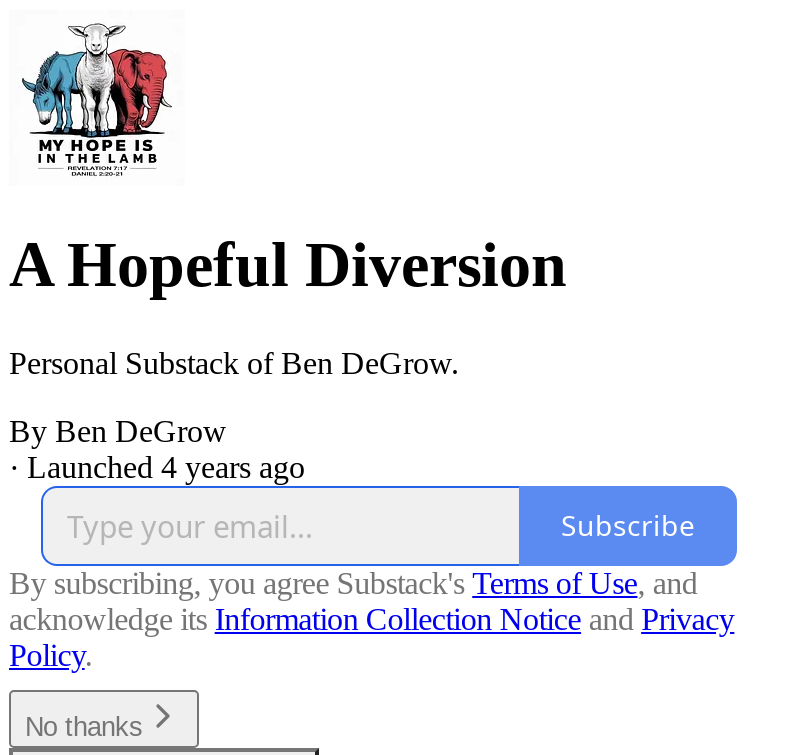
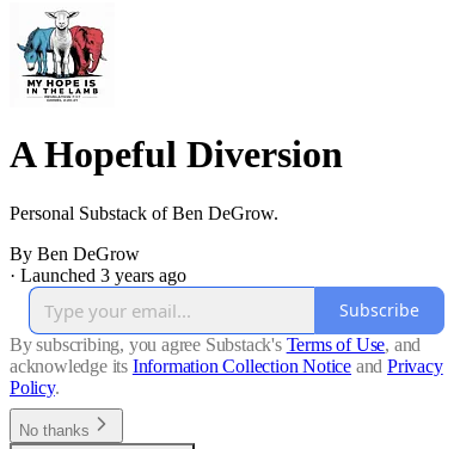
- · Launched 4 years ago
+ · Launched 3 years ago
